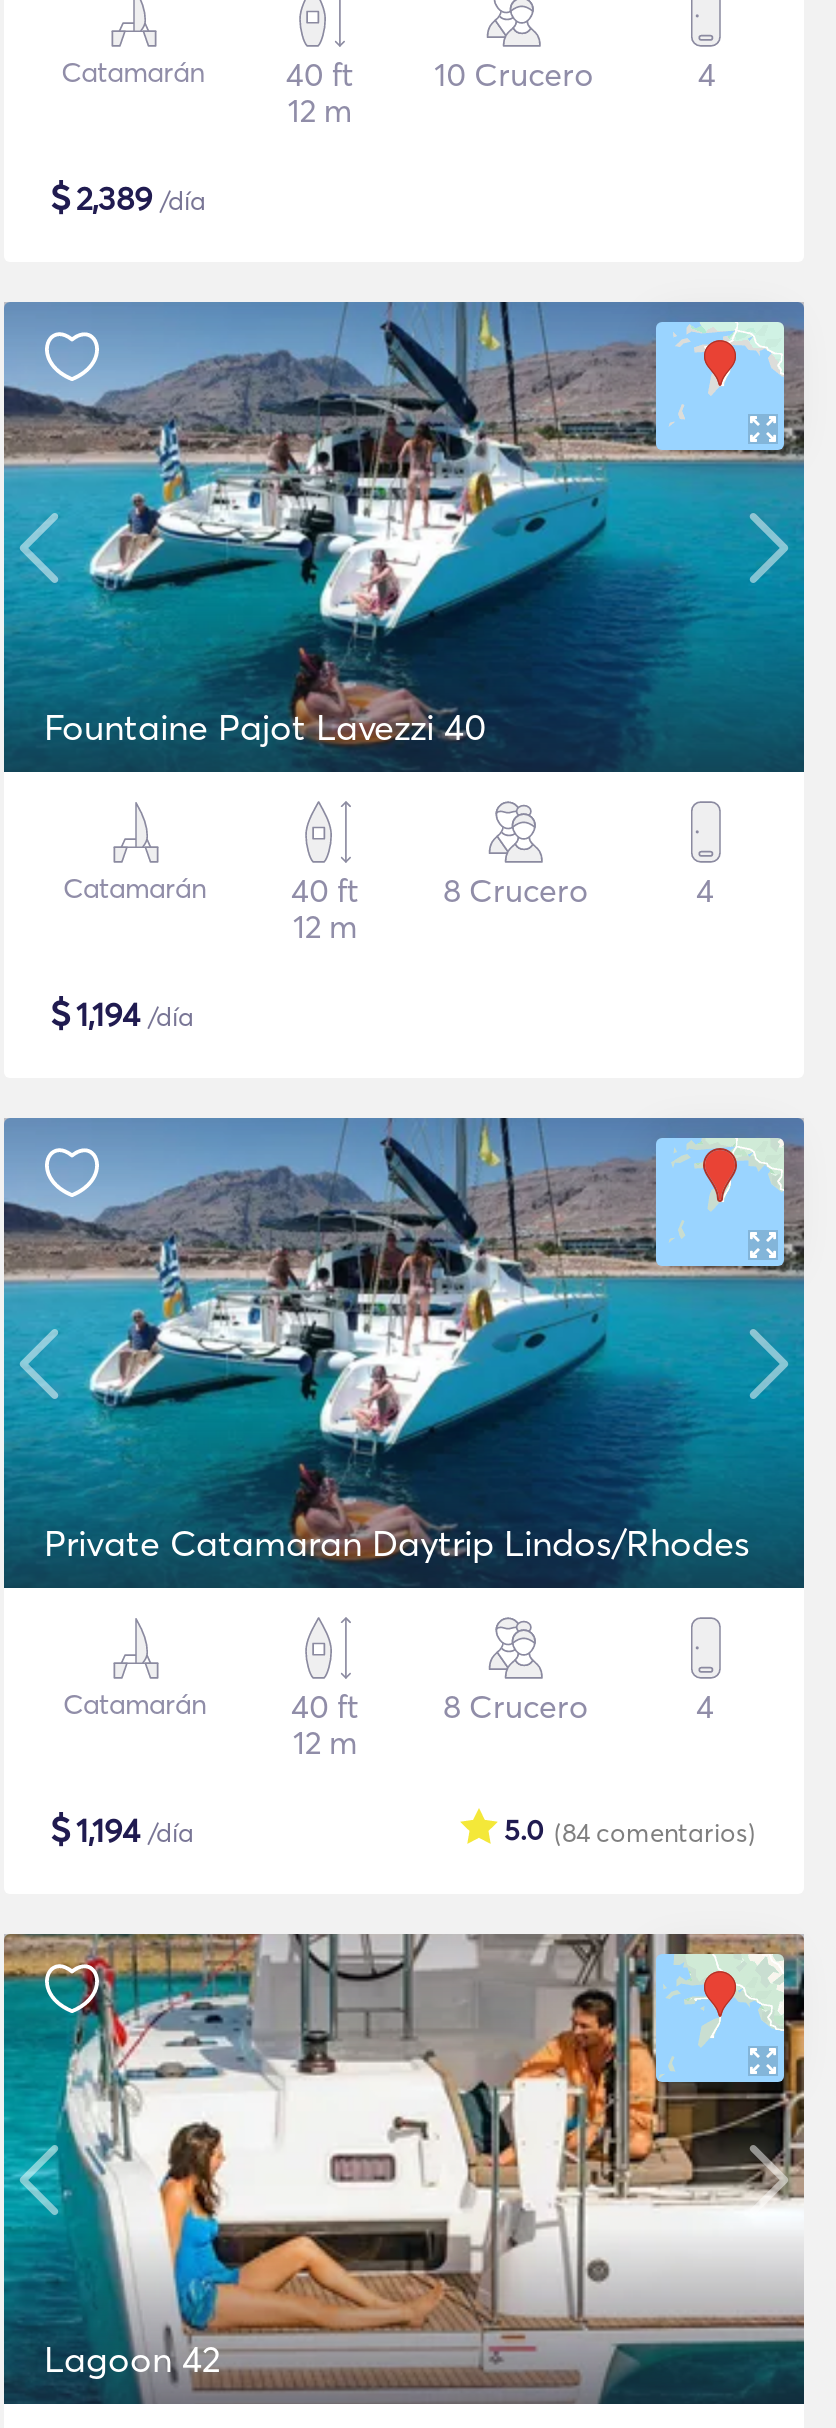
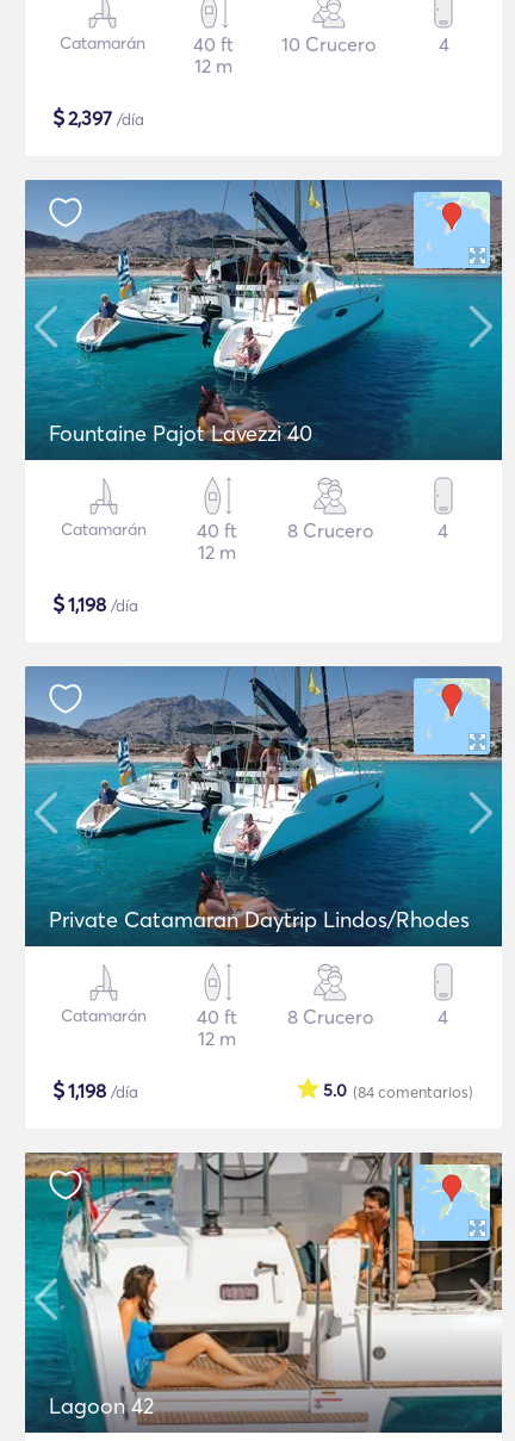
- $2,389 /día
+ $2,397 /día

- $1,194 /día
+ $1,198 /día

- $1,194 /día
+ $1,198 /día
